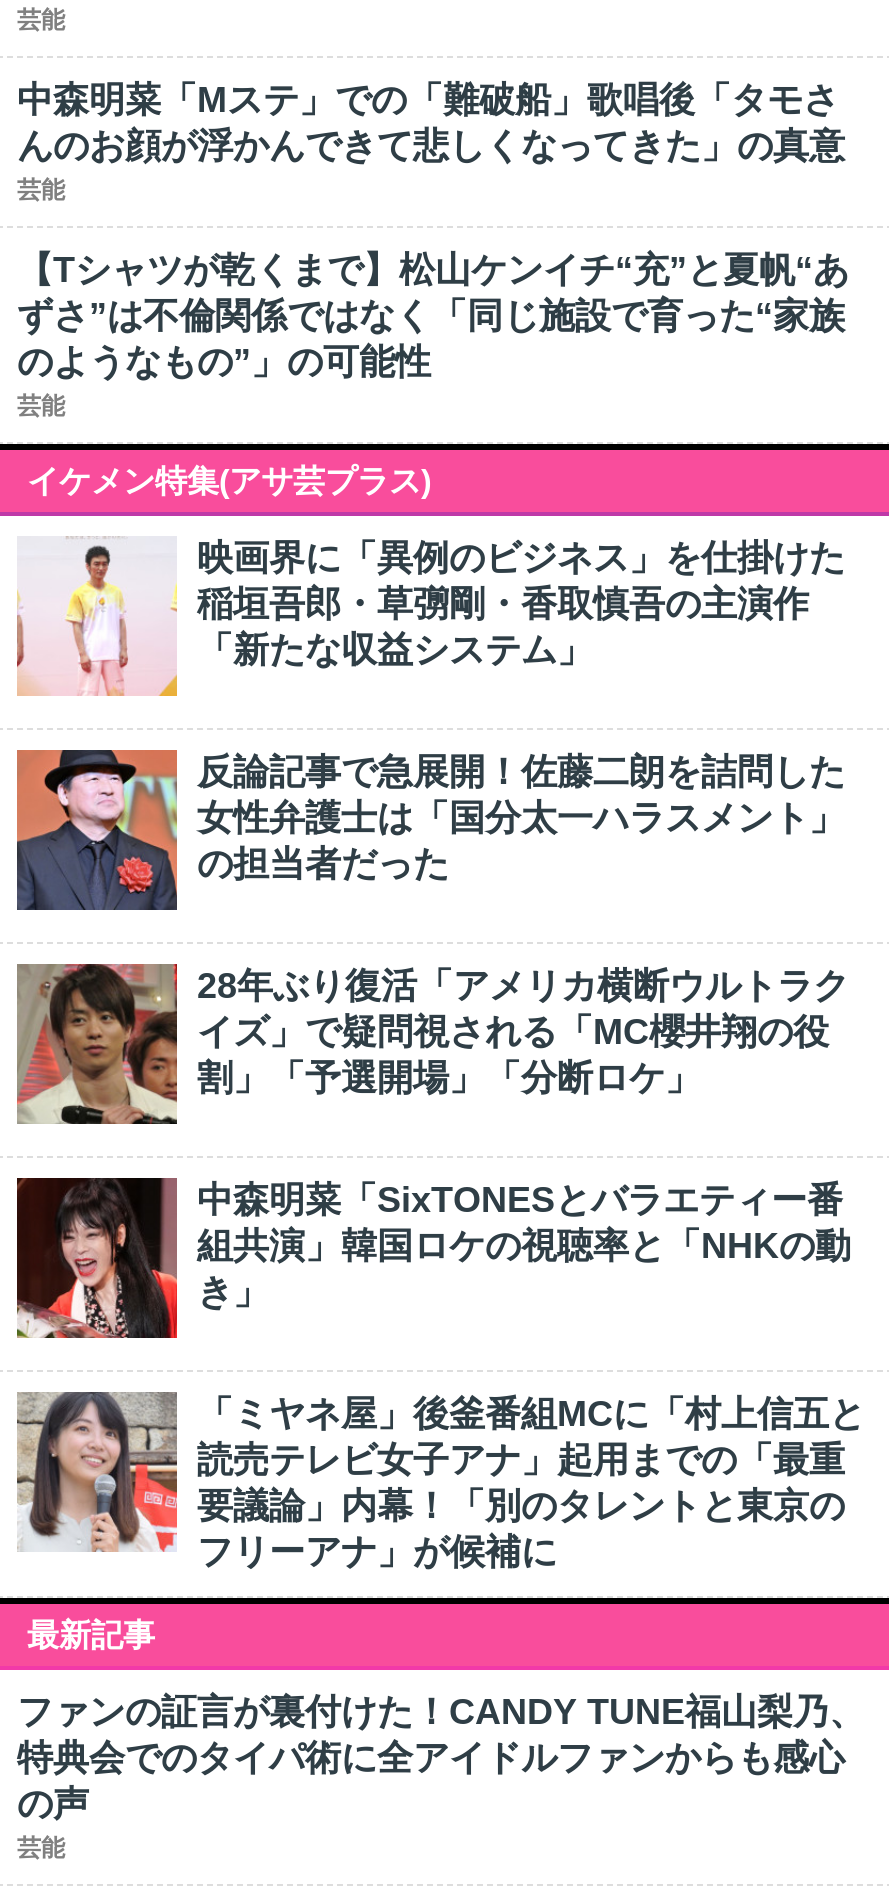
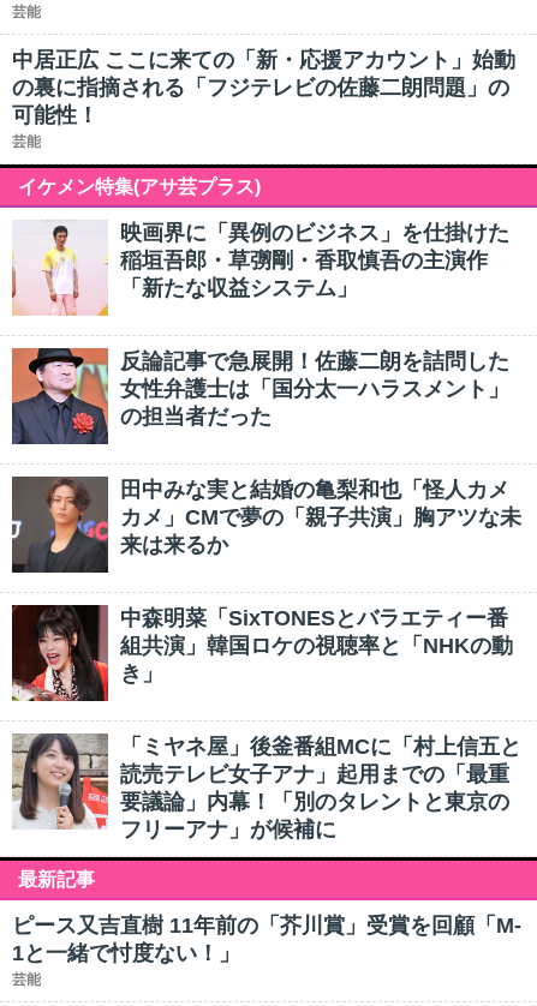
- 中森明菜「Mステ」での「難破船」歌唱後「タモさ
- んのお顔が浮かんできて悲しくなってきた」の真意
- 芸能
- 【Tシャツが乾くまで】松山ケンイチ“充”と夏帆“あ
- ずさ”は不倫関係ではなく「同じ施設で育った“家族
- のようなもの”」の可能性
+ 中居正広 ここに来ての「新・応援アカウント」始動
+ の裏に指摘される「フジテレビの佐藤二朗問題」の
+ 可能性！

- [image]
- 28年ぶり復活「アメリカ横断ウルトラク
- イズ」で疑問視される「MC櫻井翔の役
- 割」「予選開場」「分断ロケ」
+ [image]
+ 田中みな実と結婚の亀梨和也「怪人カメ
+ カメ」CMで夢の「親子共演」胸アツな未
+ 来は来るか

- ファンの証言が裏付けた！CANDY TUNE福山梨乃、
- 特典会でのタイパ術に全アイドルファンからも感心
- の声
+ ピース又吉直樹 11年前の「芥川賞」受賞を回顧「M-
+ 1と一緒で忖度ない！」
